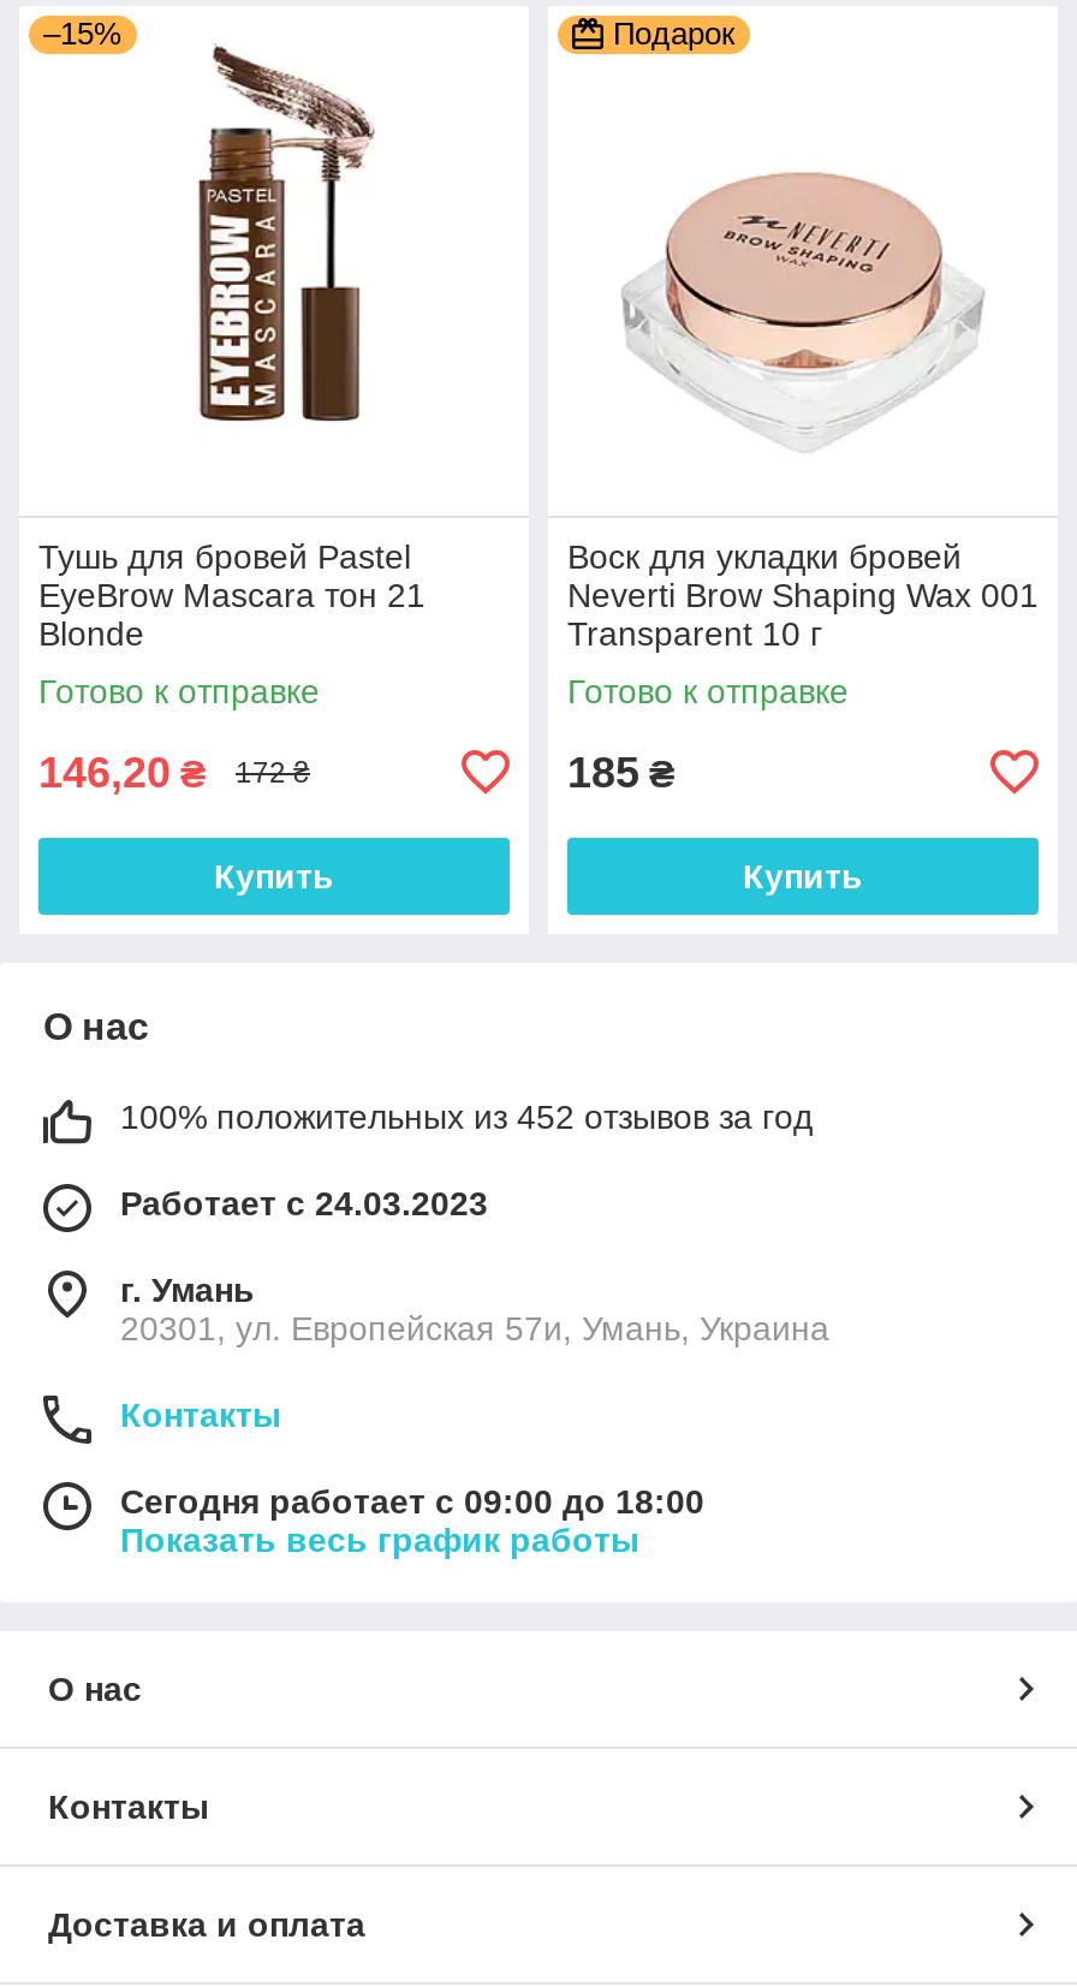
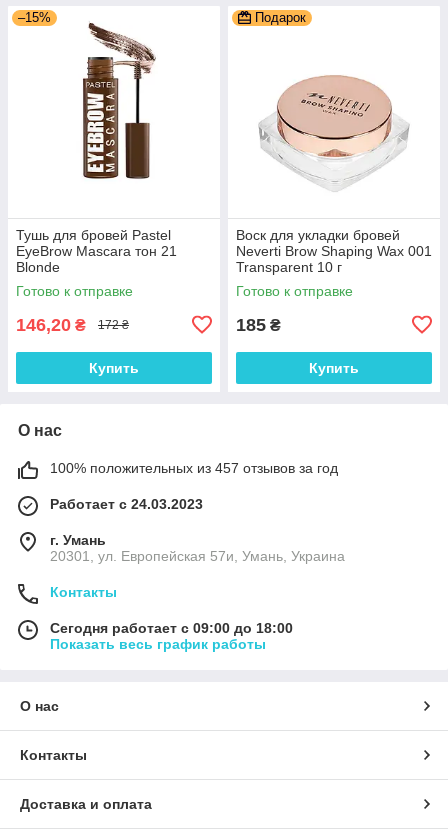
- 100% положительных из 452 отзывов за год
+ 100% положительных из 457 отзывов за год
